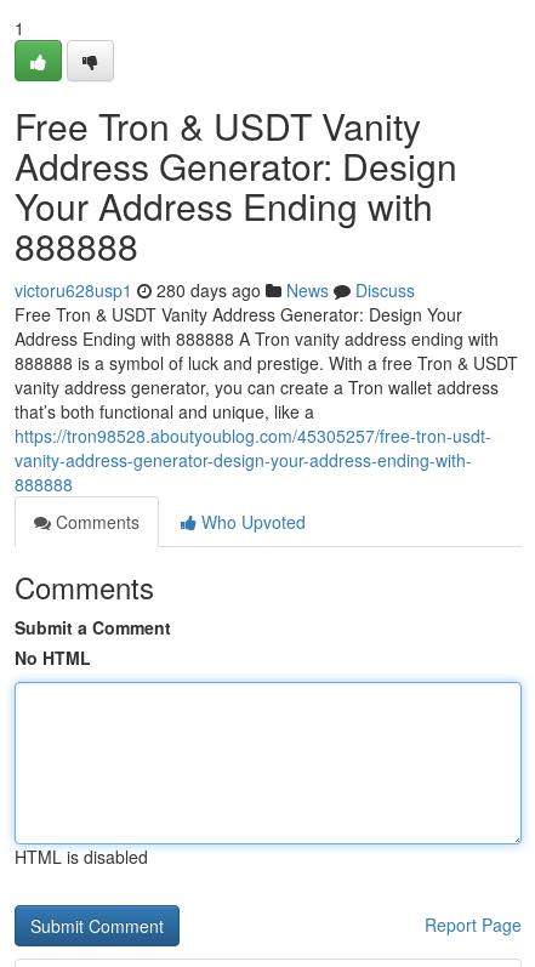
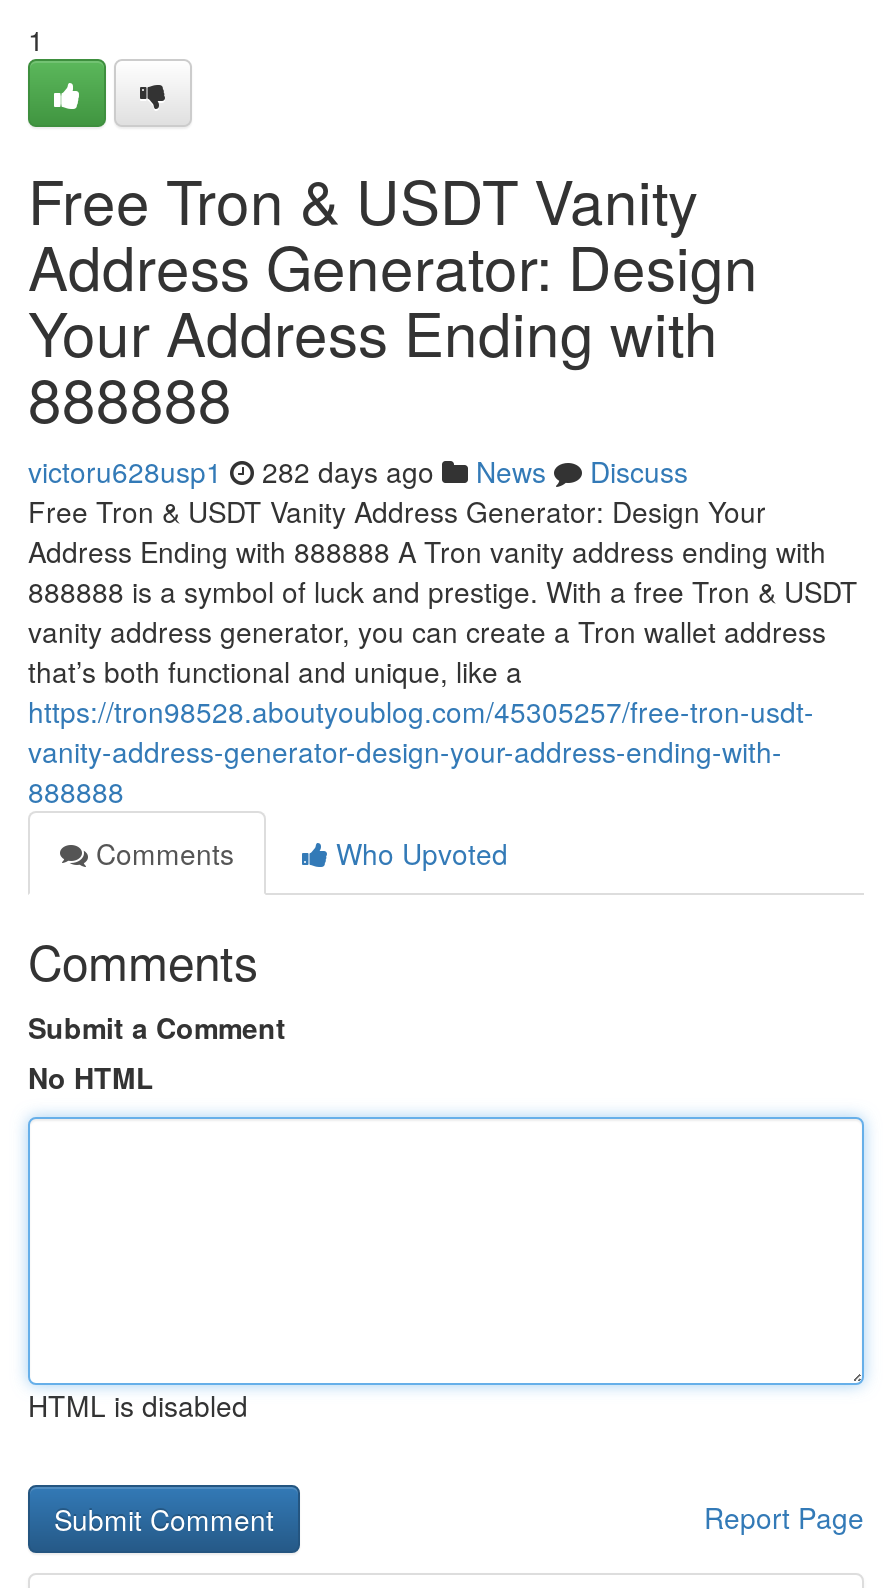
- victoru628usp1 280 days ago News Discuss
+ victoru628usp1 282 days ago News Discuss
